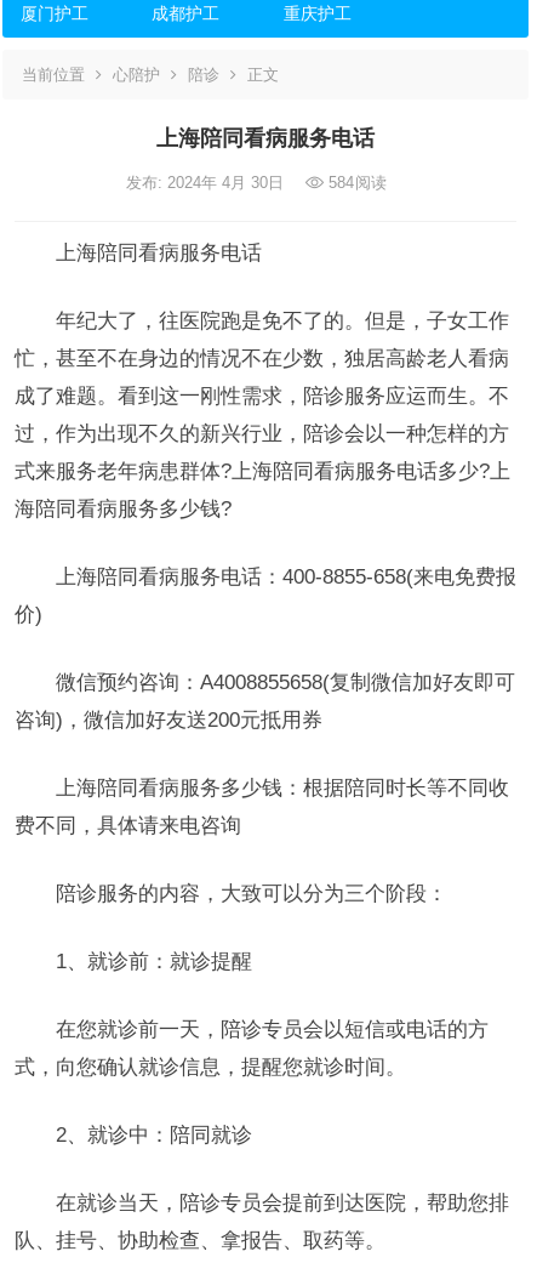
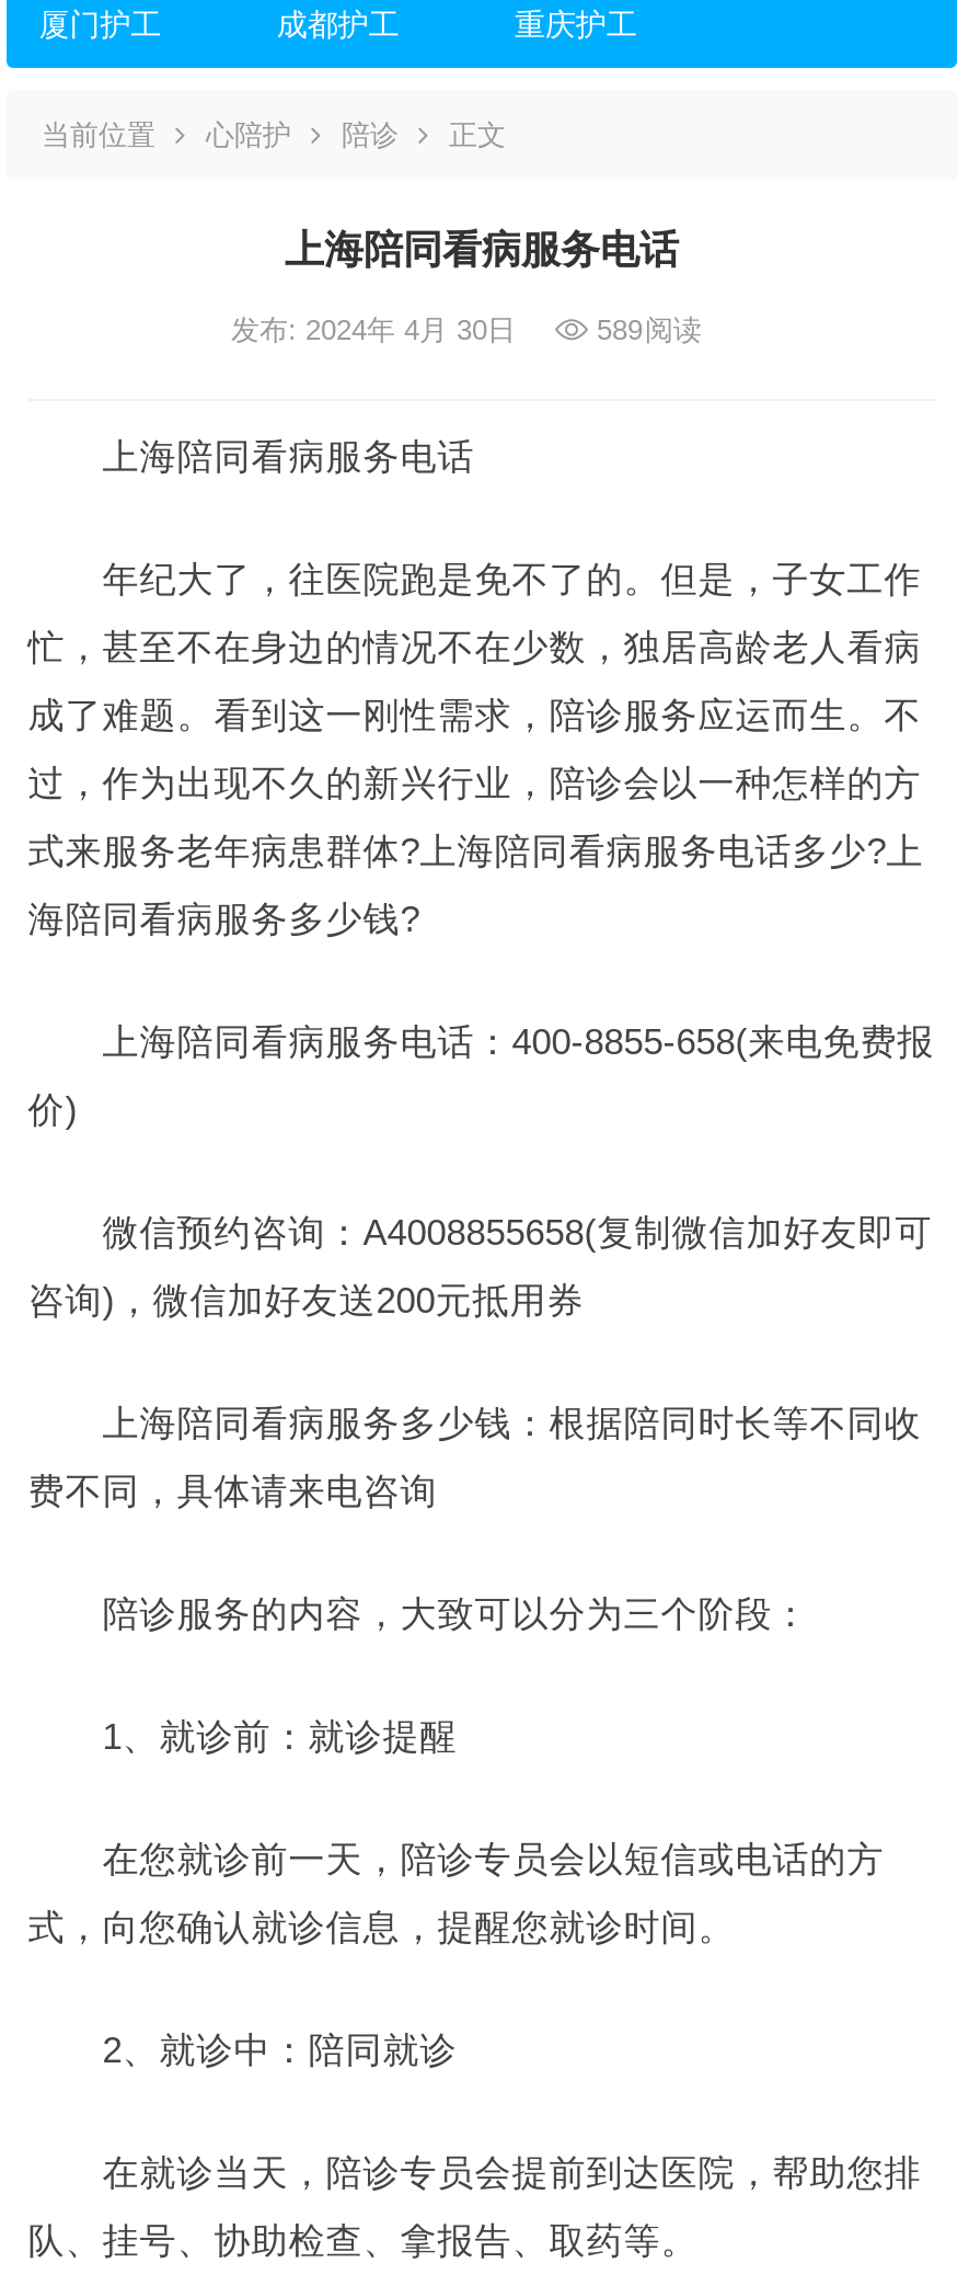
- 发布: 2024年 4月 30日 584阅读
+ 发布: 2024年 4月 30日 589阅读
